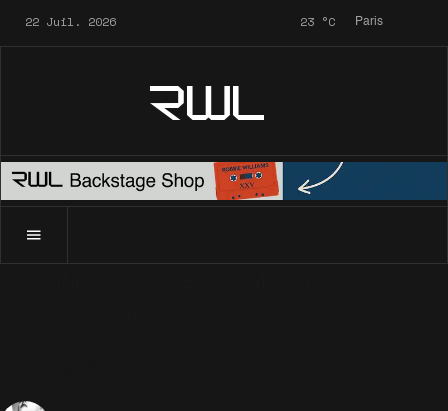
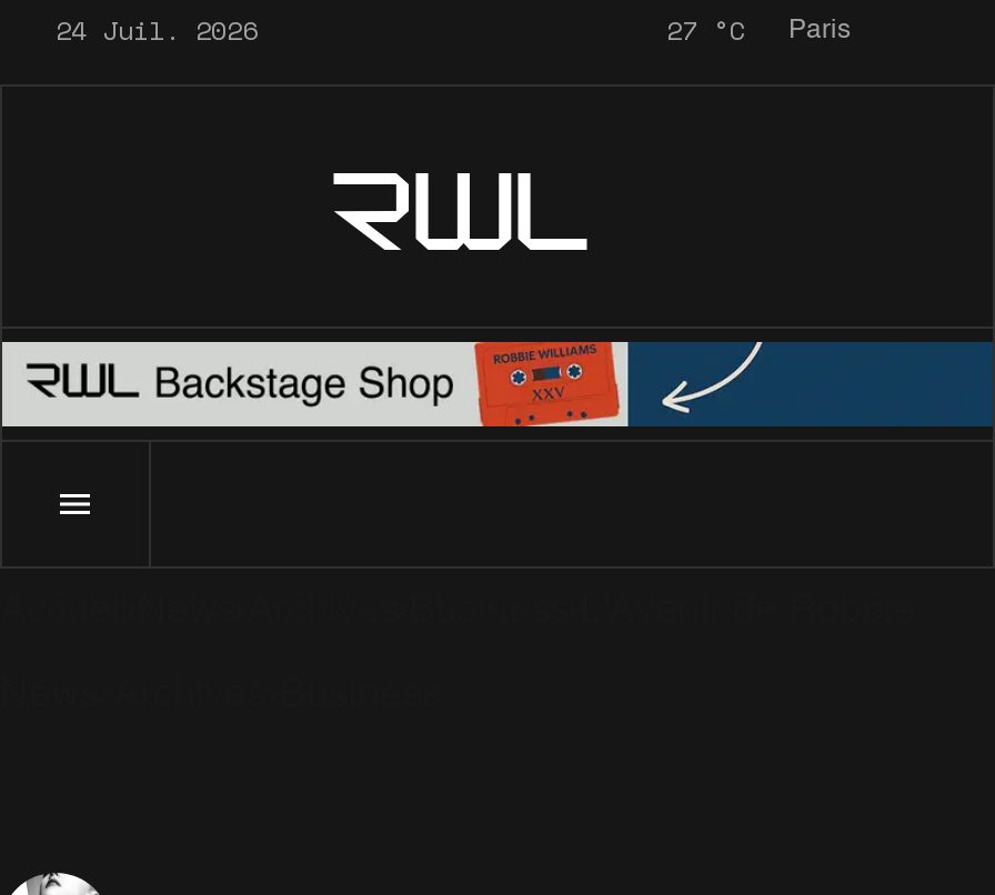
- 22 Juil. 2026
+ 24 Juil. 2026

- 23 °C Paris
+ 27 °C Paris
